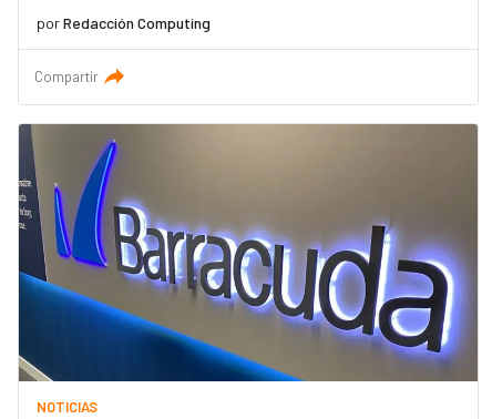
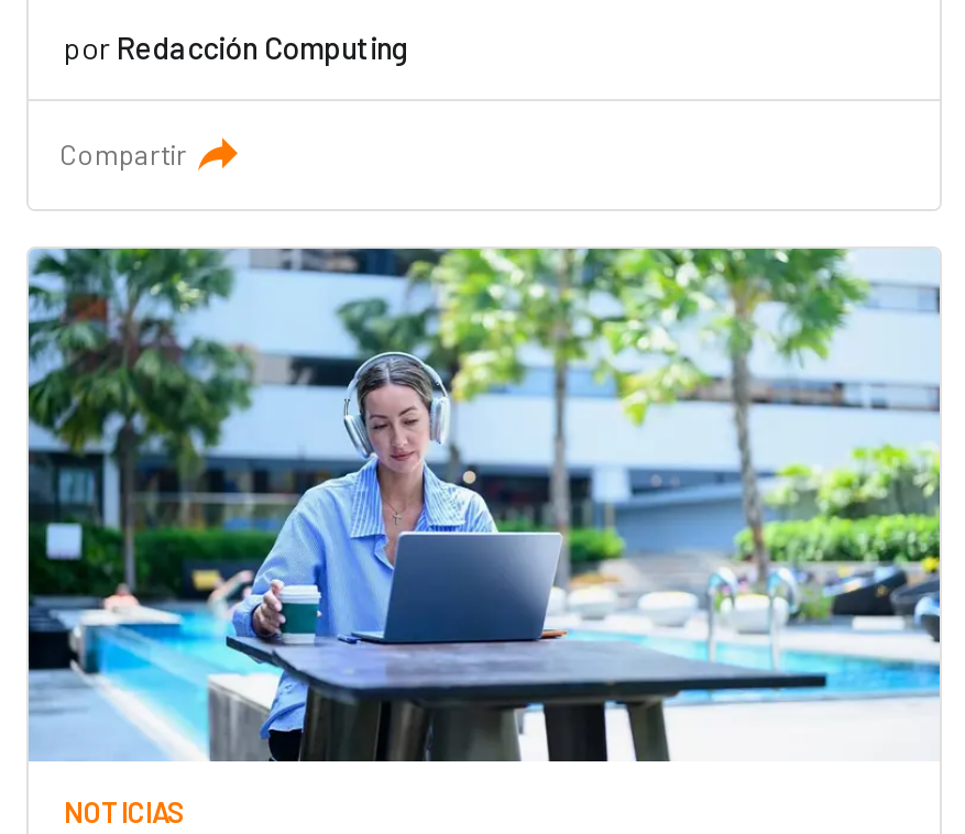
- [image]
+ [image]
